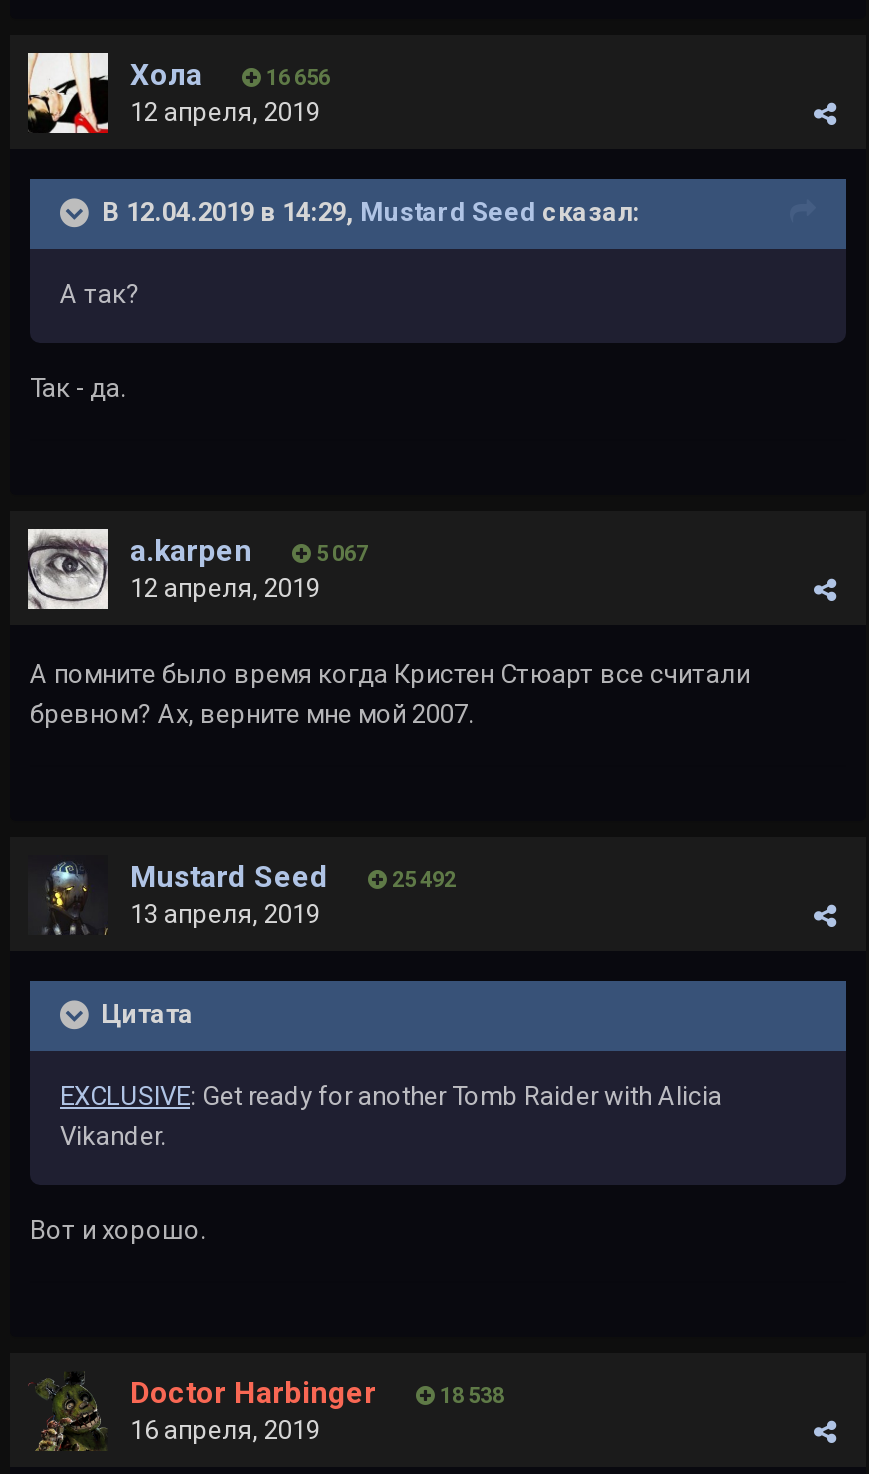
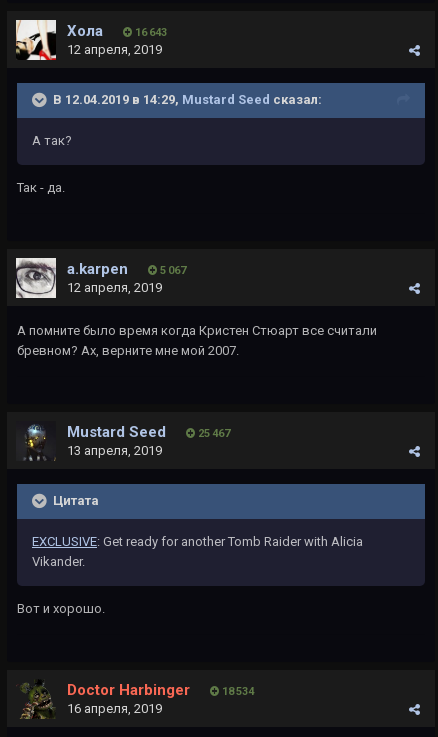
- 16 656
+ 16 643

- 25 492
+ 25 467

- 18 538
+ 18 534
